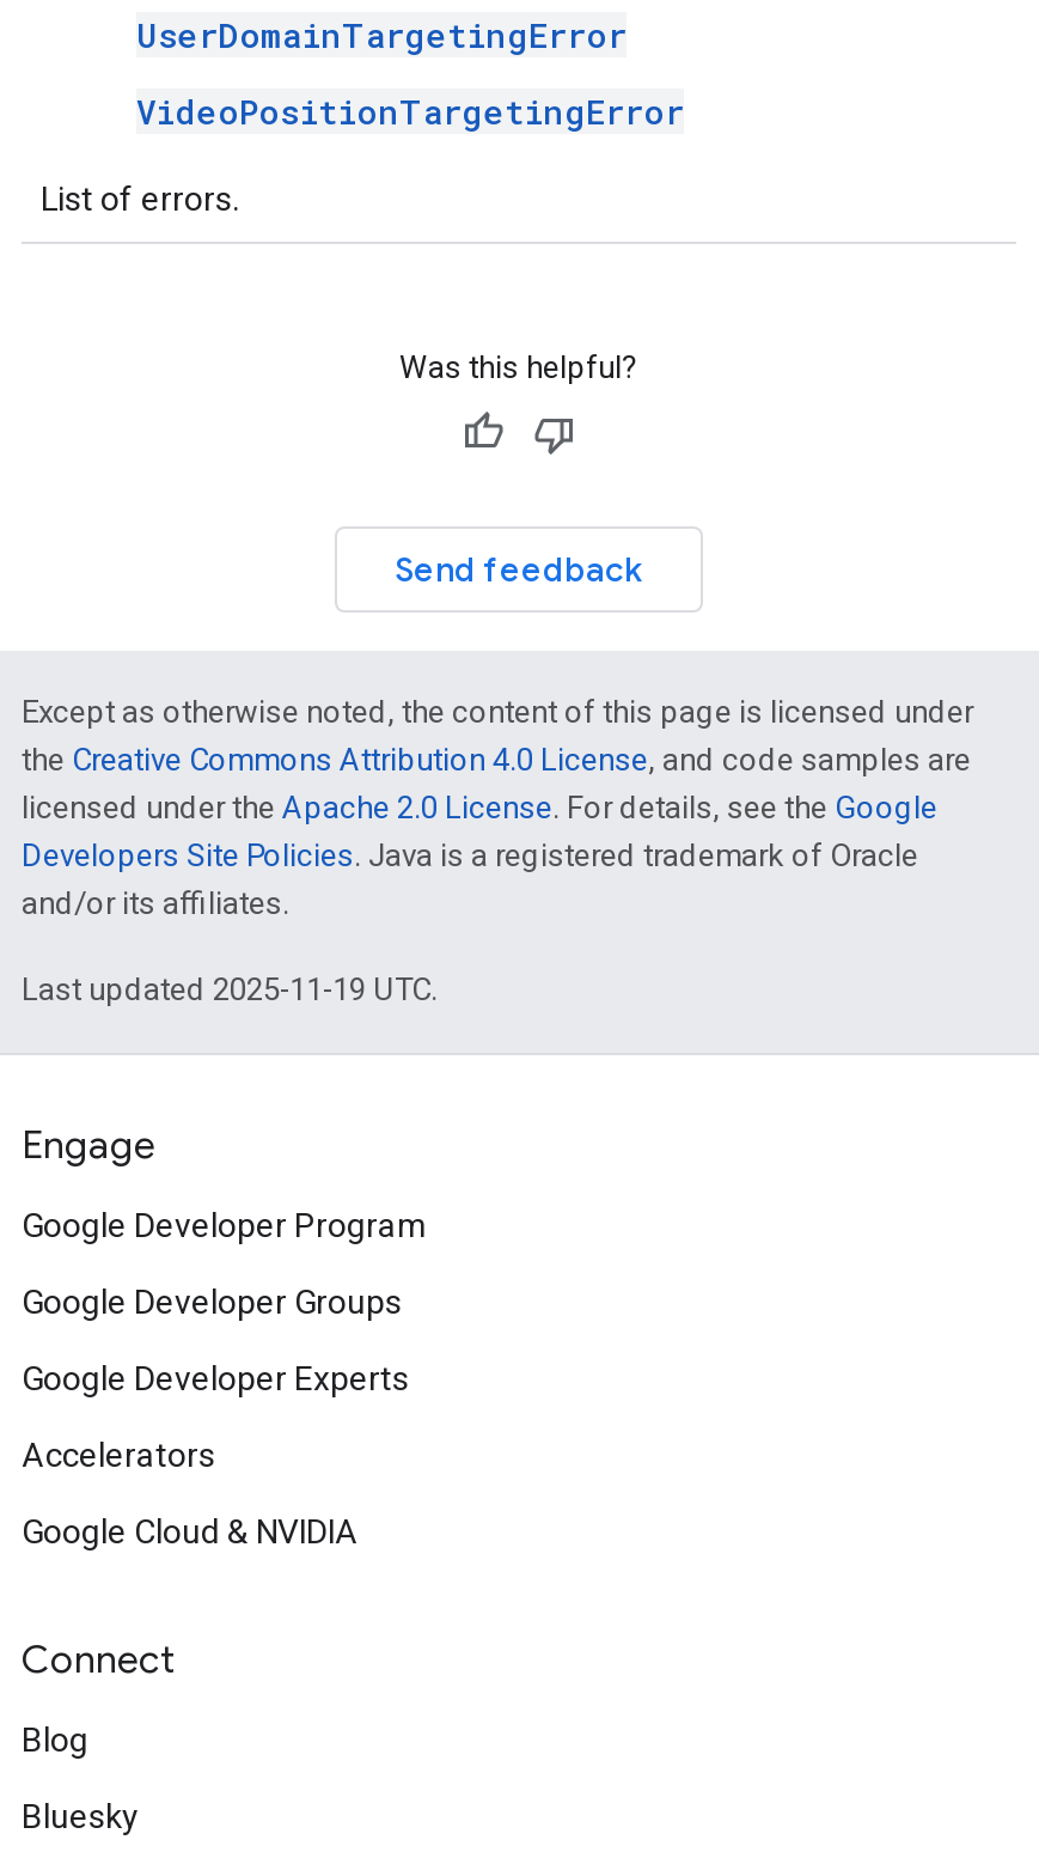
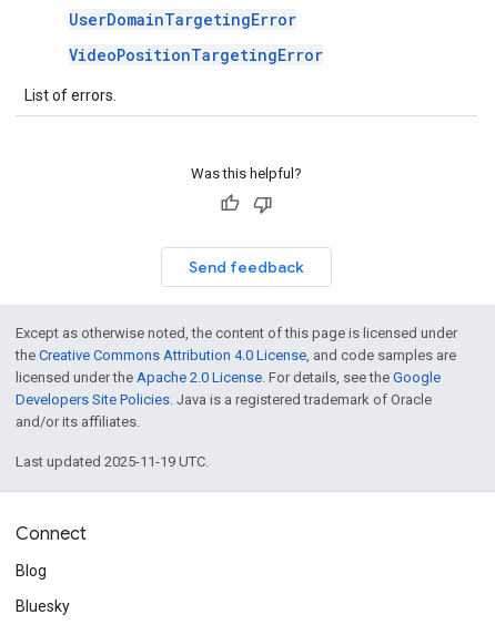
- Engage
- Google Developer Program
- Google Developer Groups
- Google Developer Experts
- Accelerators
- Google Cloud & NVIDIA
